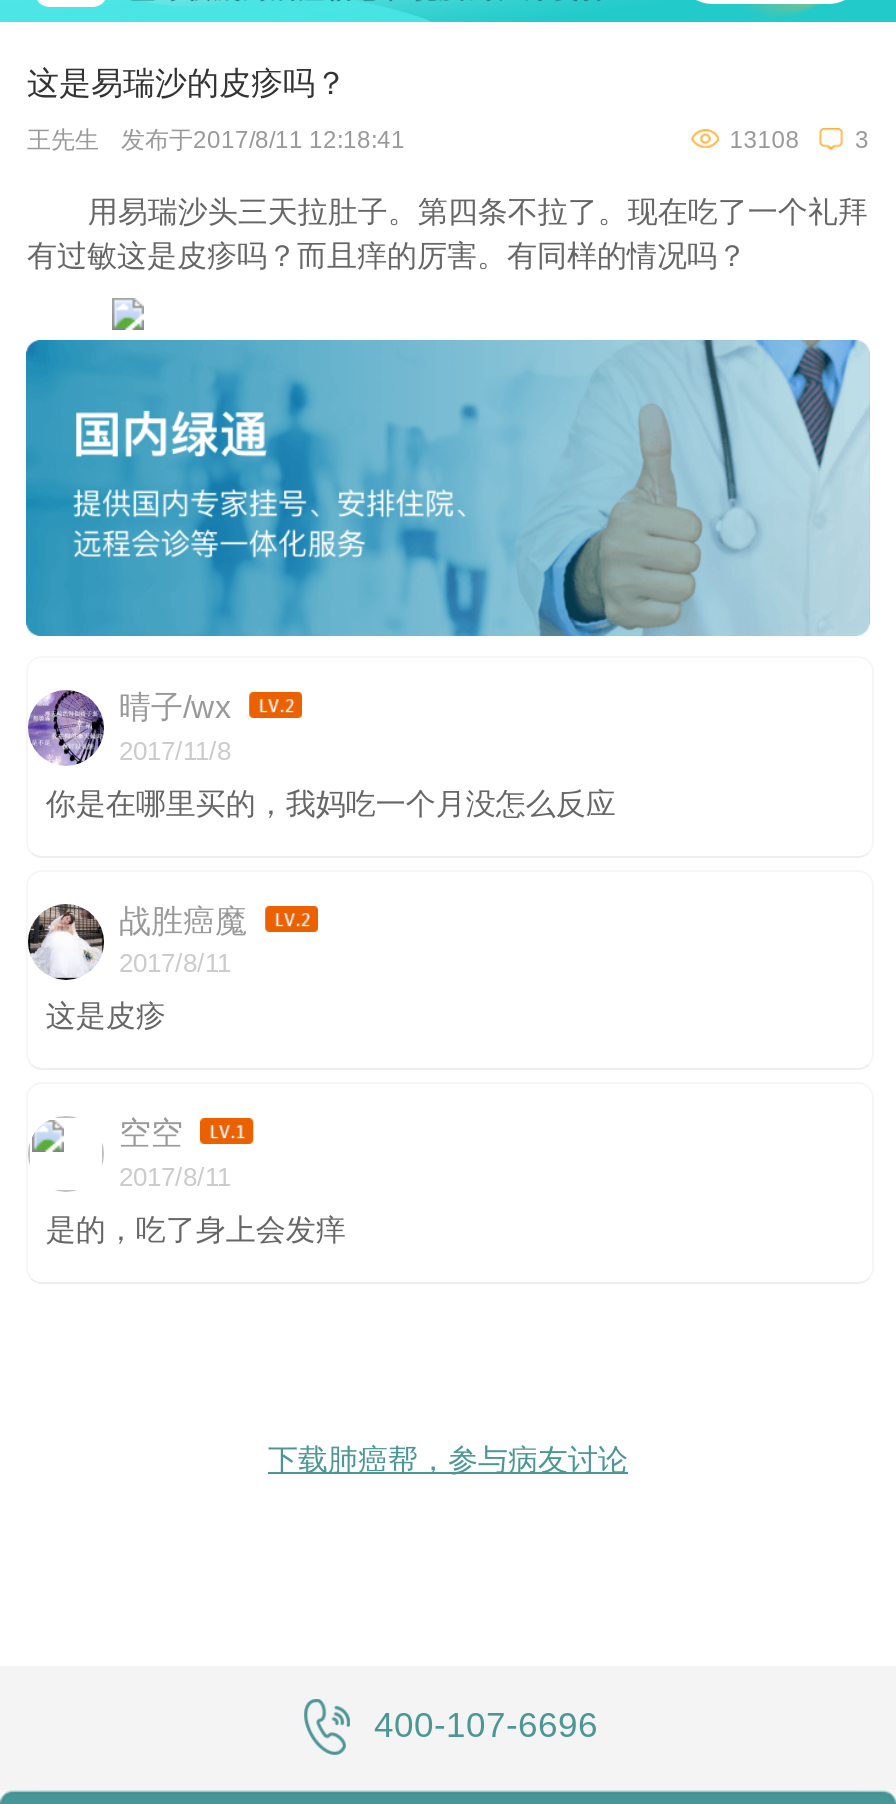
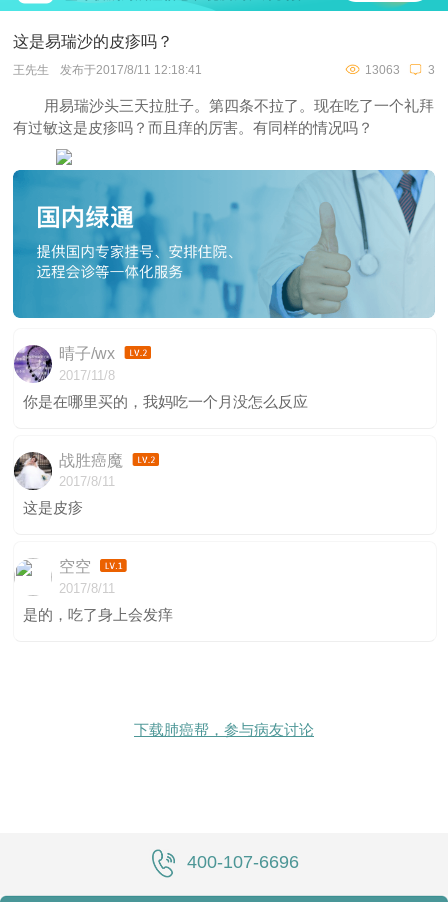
- 13108 3
+ 13063 3
